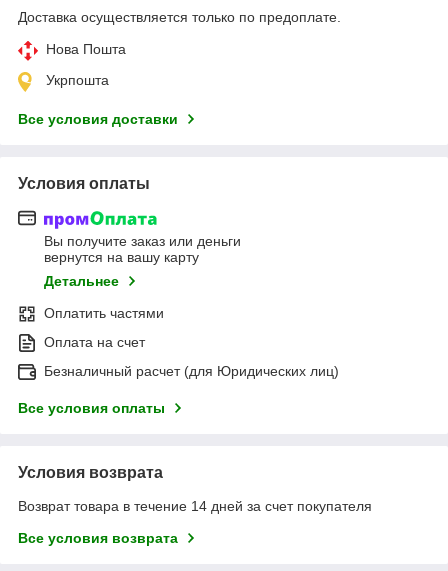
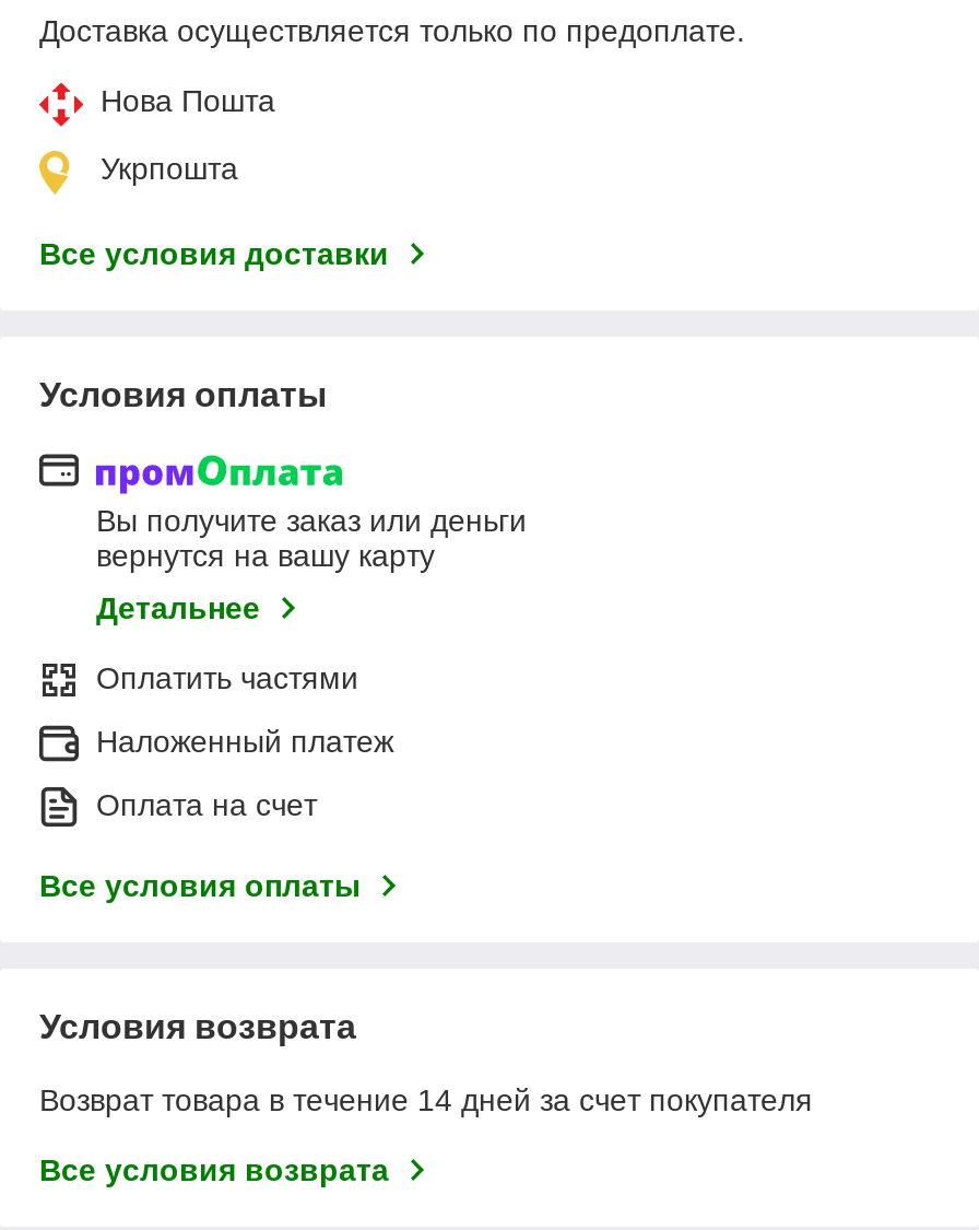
+ Наложенный платеж

moved down: Оплата на счет

- Безналичный расчет (для Юридических лиц)
